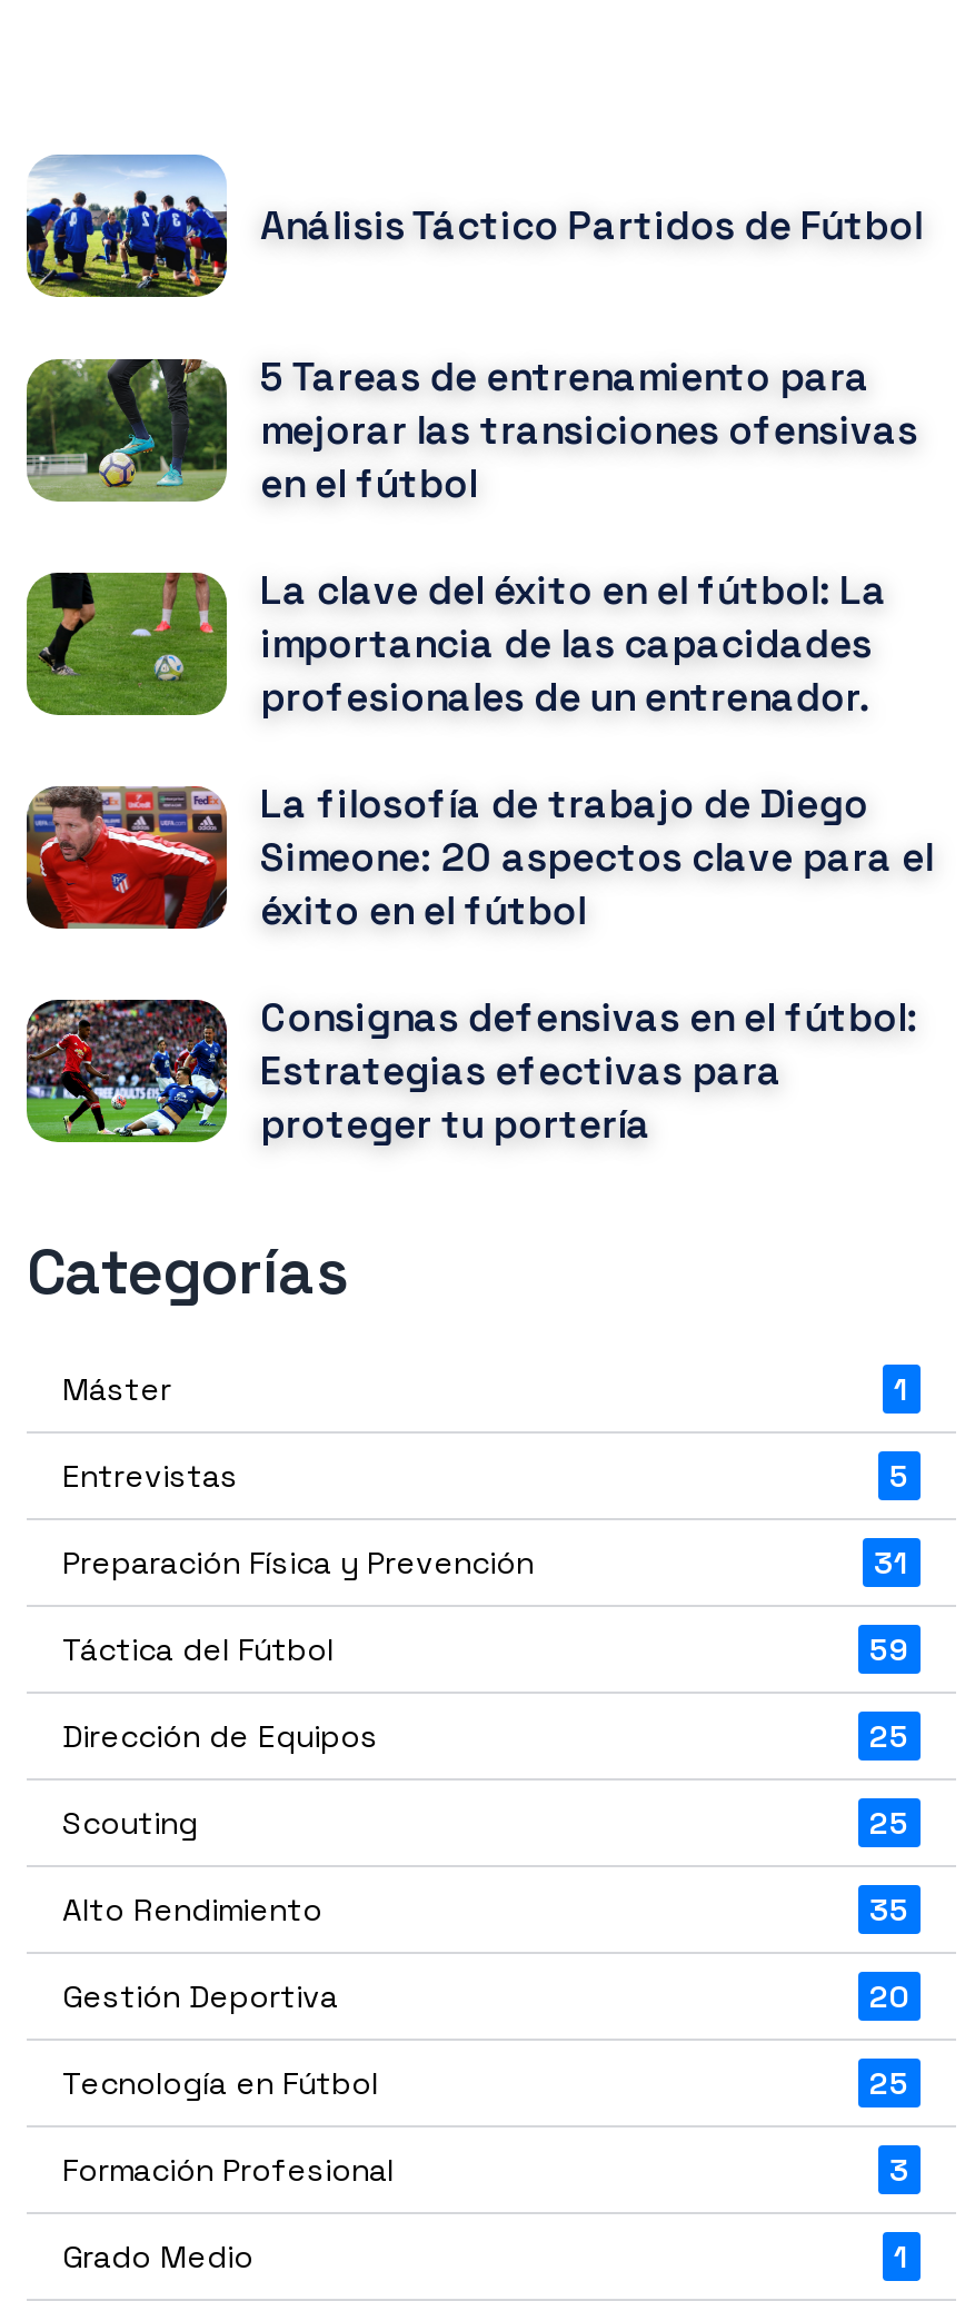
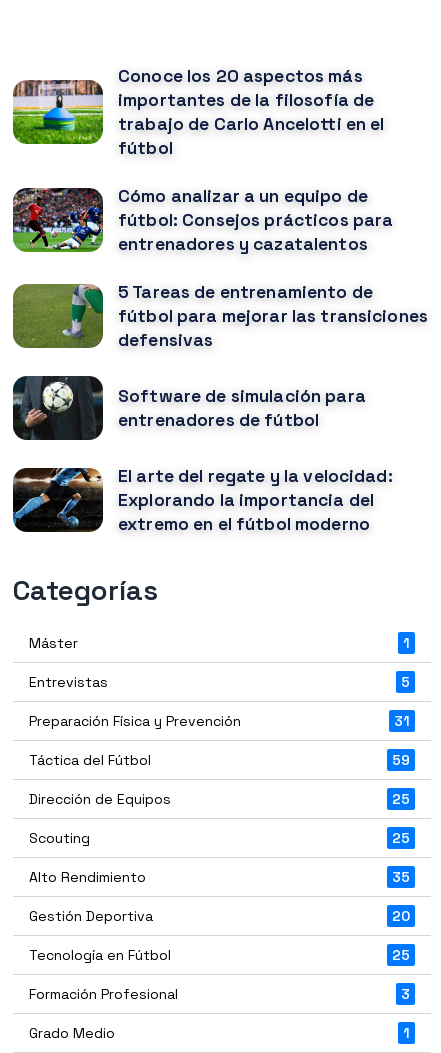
- [image]
- Análisis Táctico Partidos de Fútbol
+ [image]
+ Conoce los 20 aspectos más
+ importantes de la filosofía de
+ trabajo de Carlo Ancelotti en el
+ fútbol

- [image]
- 5 Tareas de entrenamiento para
- mejorar las transiciones ofensivas
- en el fútbol
+ [image]
+ Cómo analizar a un equipo de
+ fútbol: Consejos prácticos para
+ entrenadores y cazatalentos

- [image]
- La clave del éxito en el fútbol: La
- importancia de las capacidades
- profesionales de un entrenador.
+ [image]
+ 5 Tareas de entrenamiento de
+ fútbol para mejorar las transiciones
+ defensivas

- [image]
- La filosofía de trabajo de Diego
- Simeone: 20 aspectos clave para el
- éxito en el fútbol
+ [image]
+ Software de simulación para
+ entrenadores de fútbol

- [image]
- Consignas defensivas en el fútbol:
- Estrategias efectivas para
- proteger tu portería
+ [image]
+ El arte del regate y la velocidad:
+ Explorando la importancia del
+ extremo en el fútbol moderno
